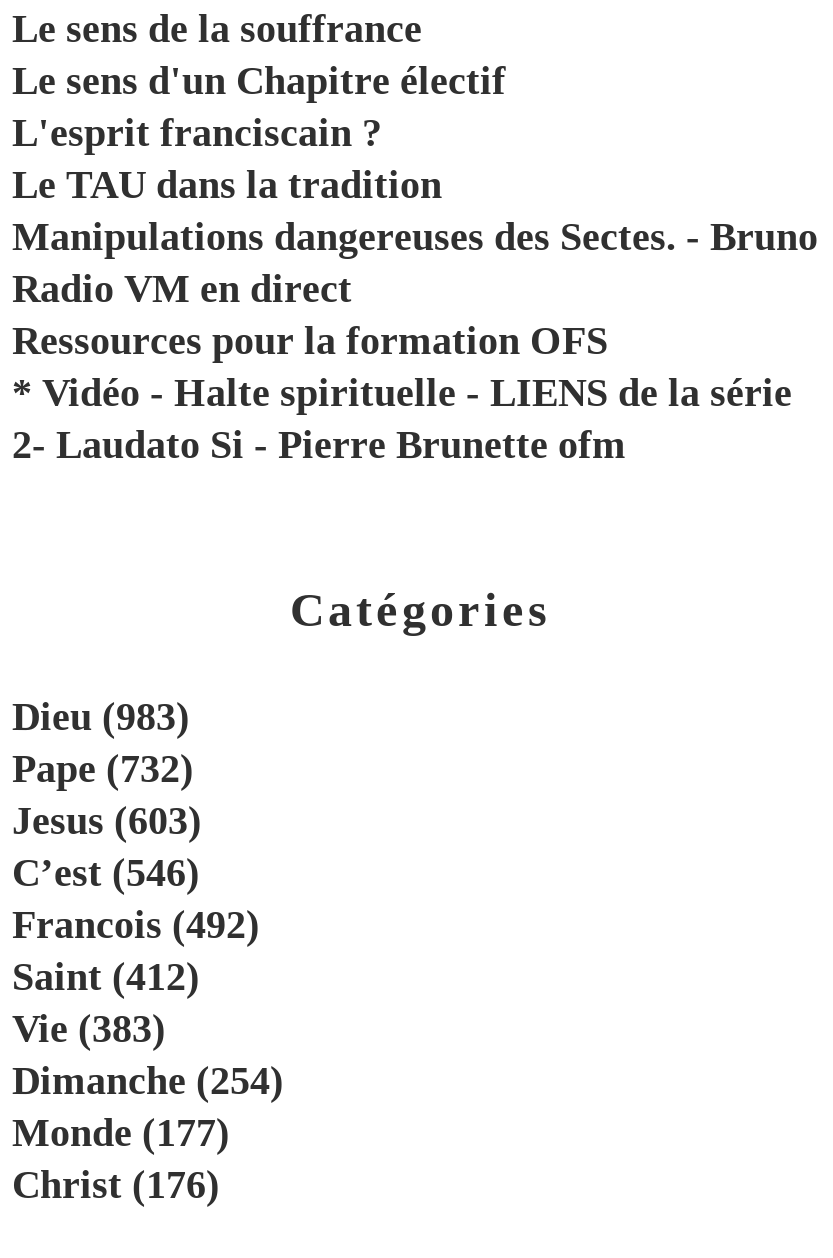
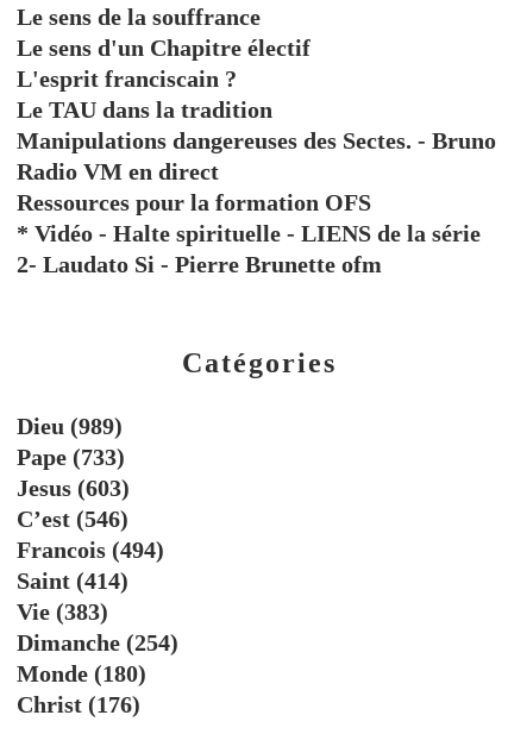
- Dieu (983)
+ Dieu (989)

- Pape (732)
+ Pape (733)

- Francois (492)
+ Francois (494)

- Saint (412)
+ Saint (414)

- Monde (177)
+ Monde (180)
